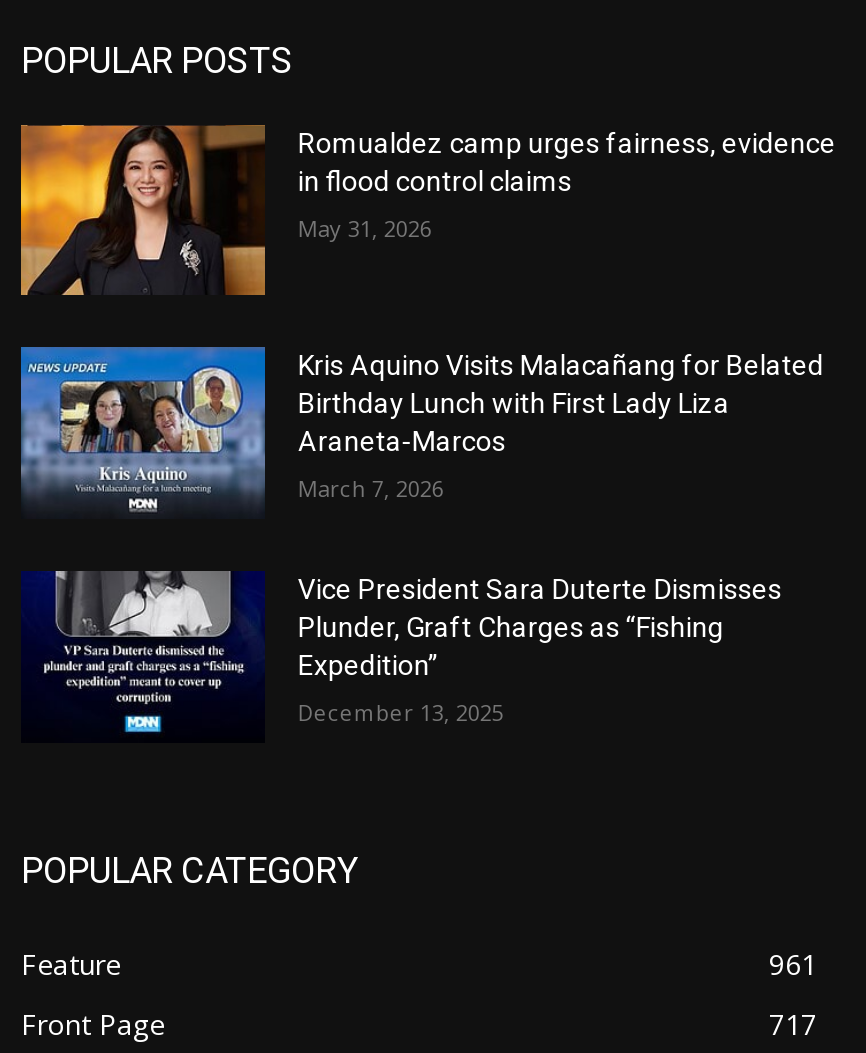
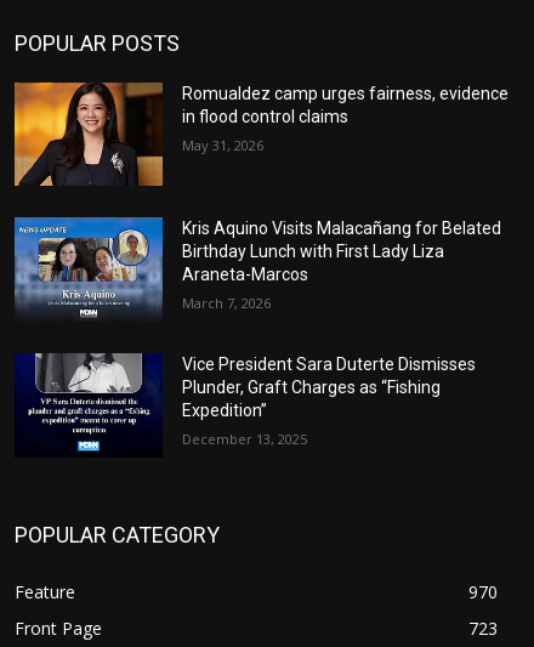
- 961
+ 970

- 717
+ 723
